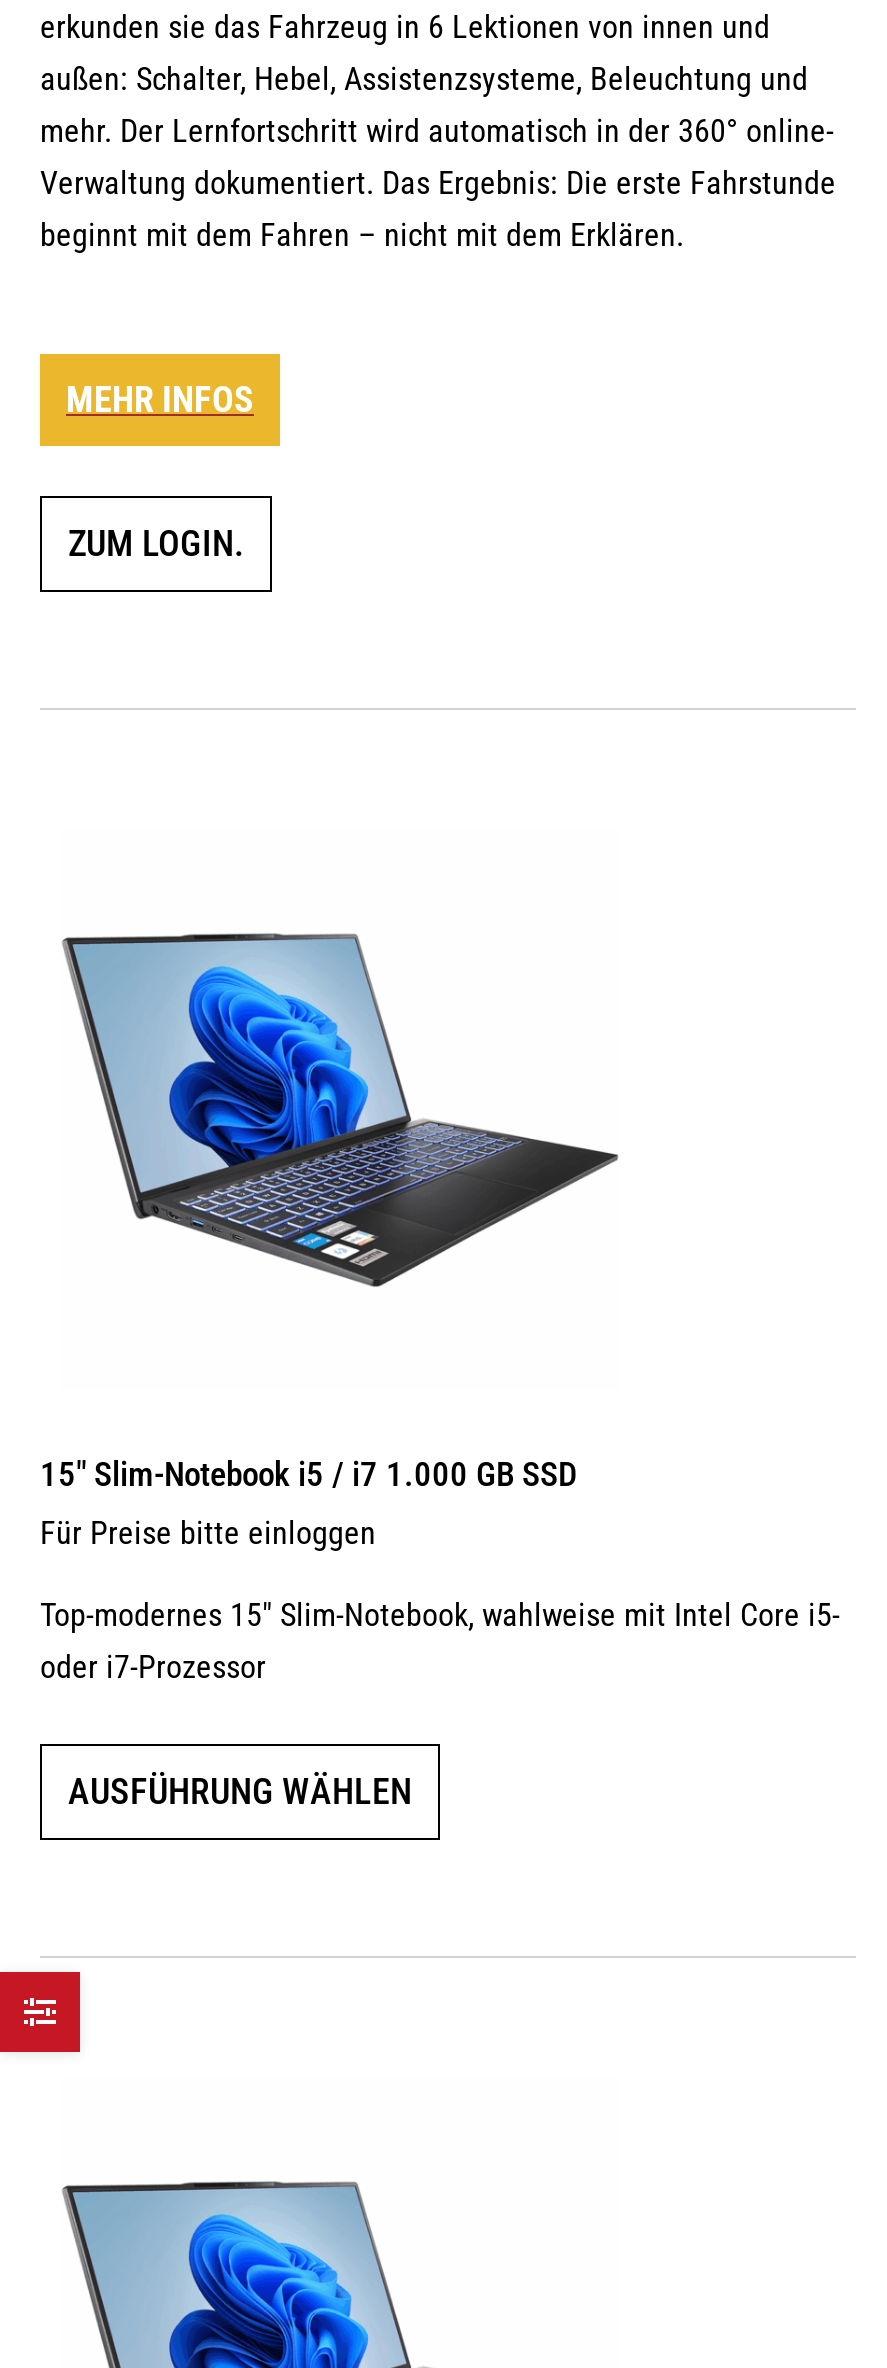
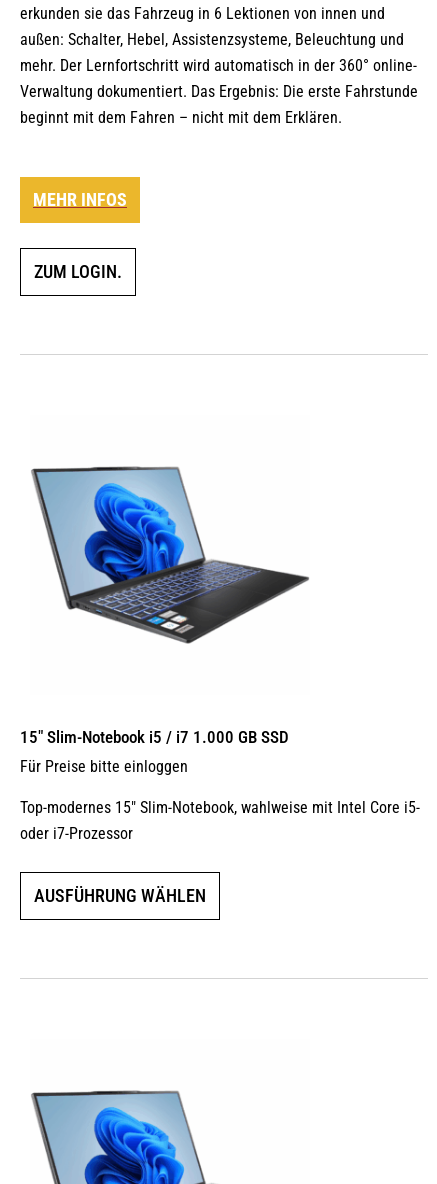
- [image]
